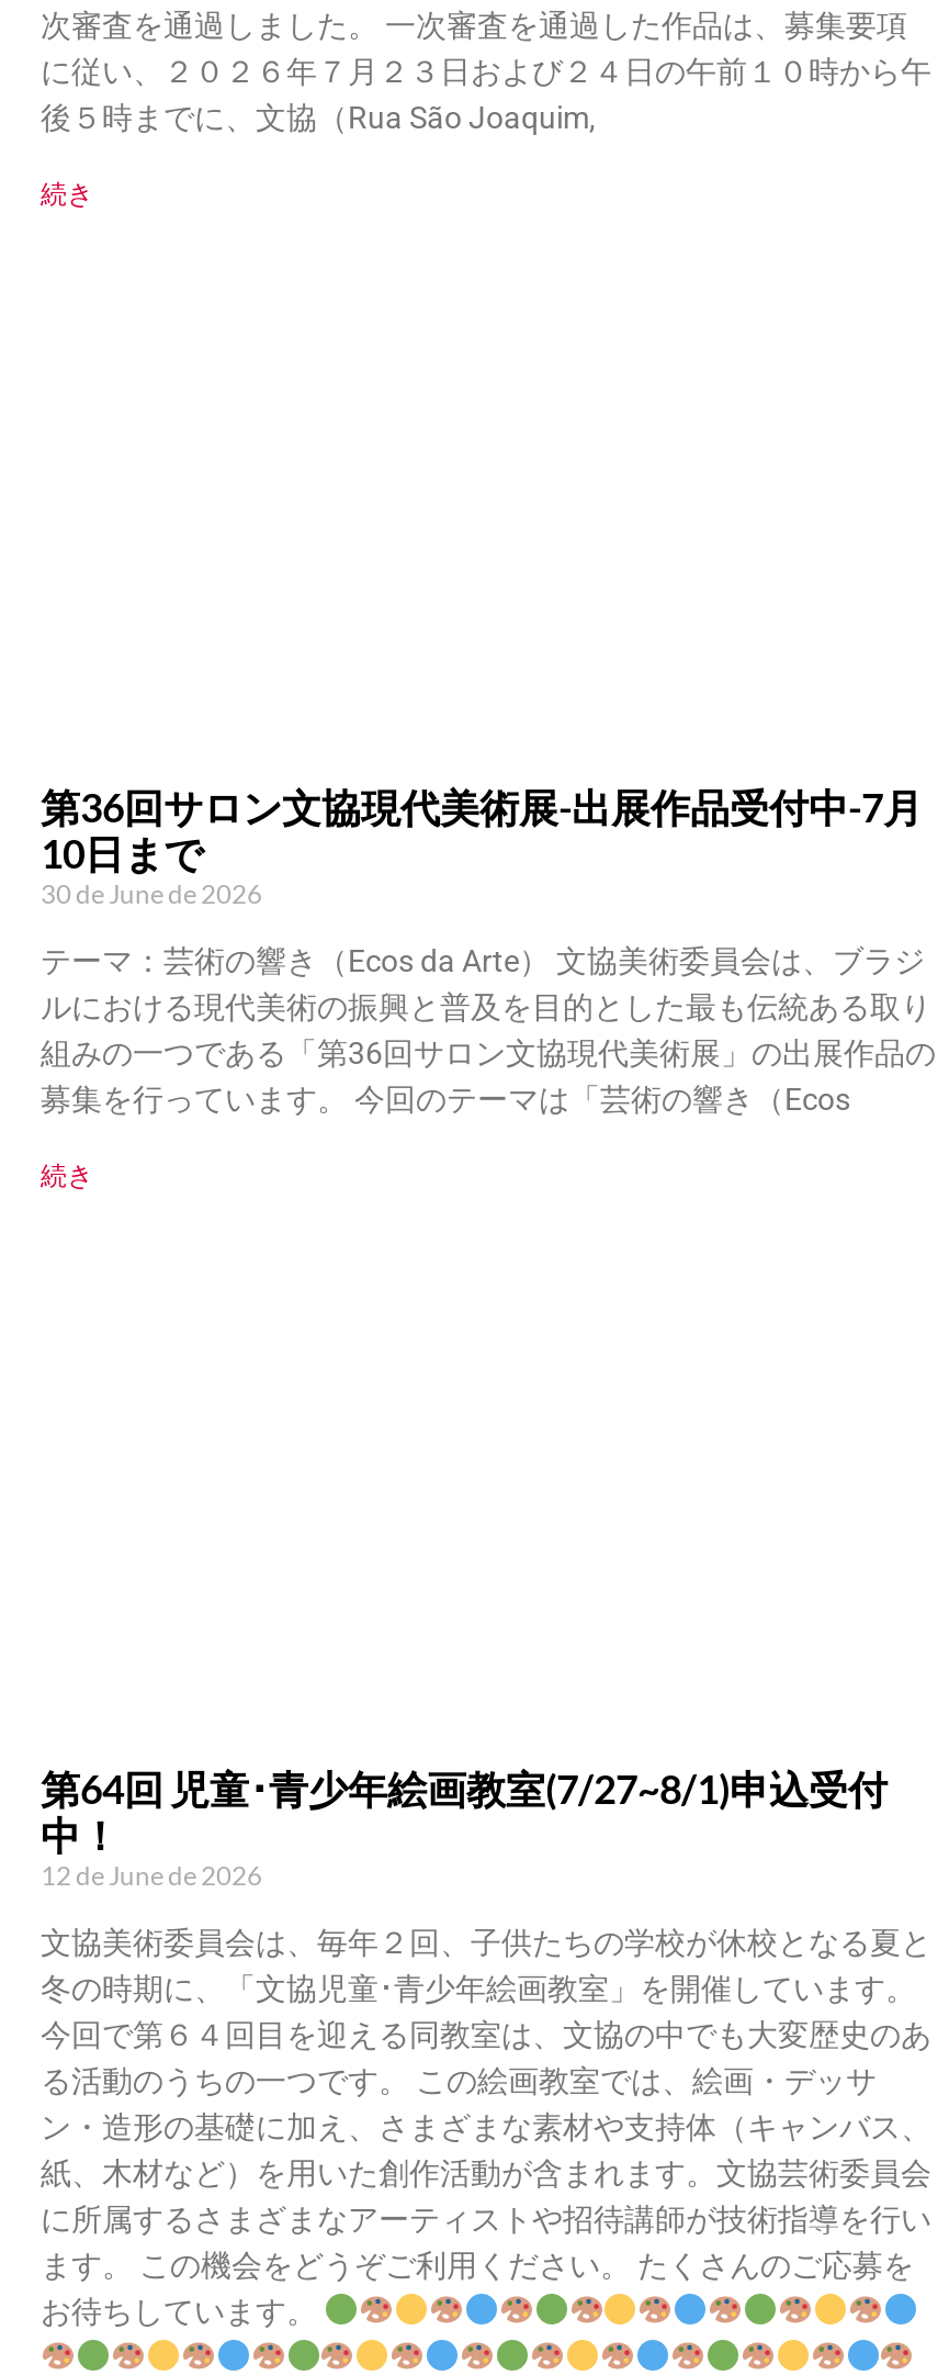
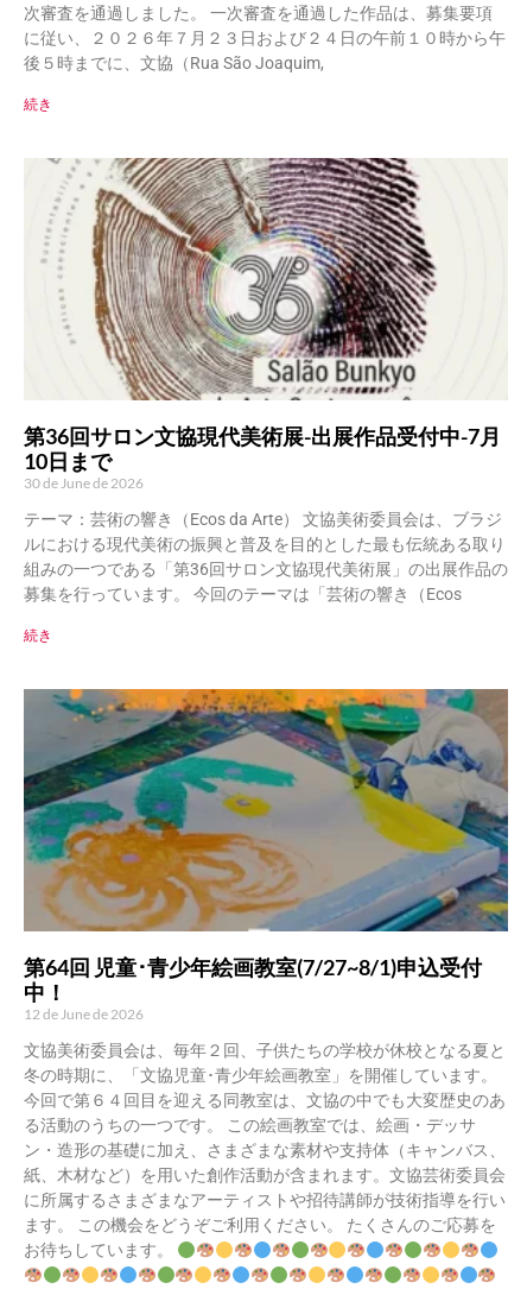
+ [image]

+ [image]
